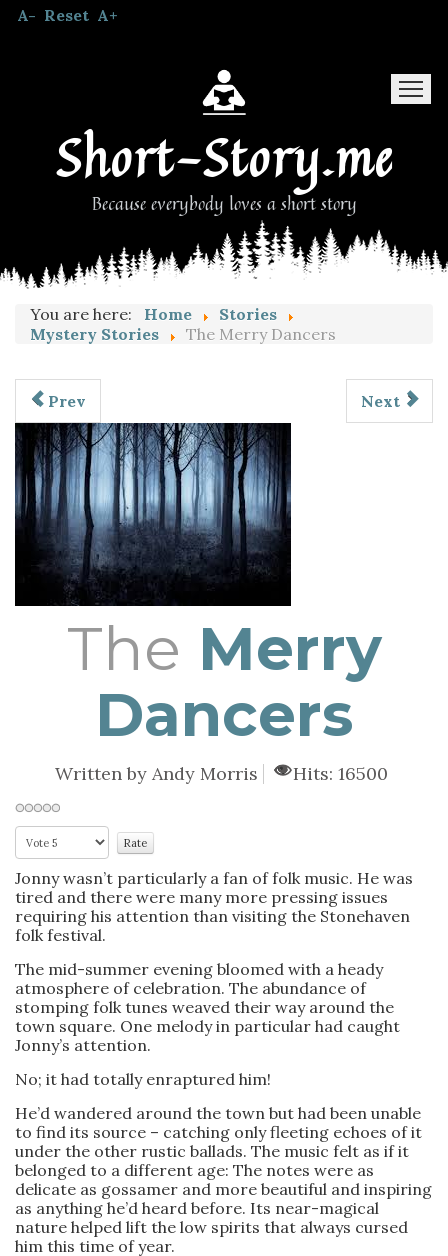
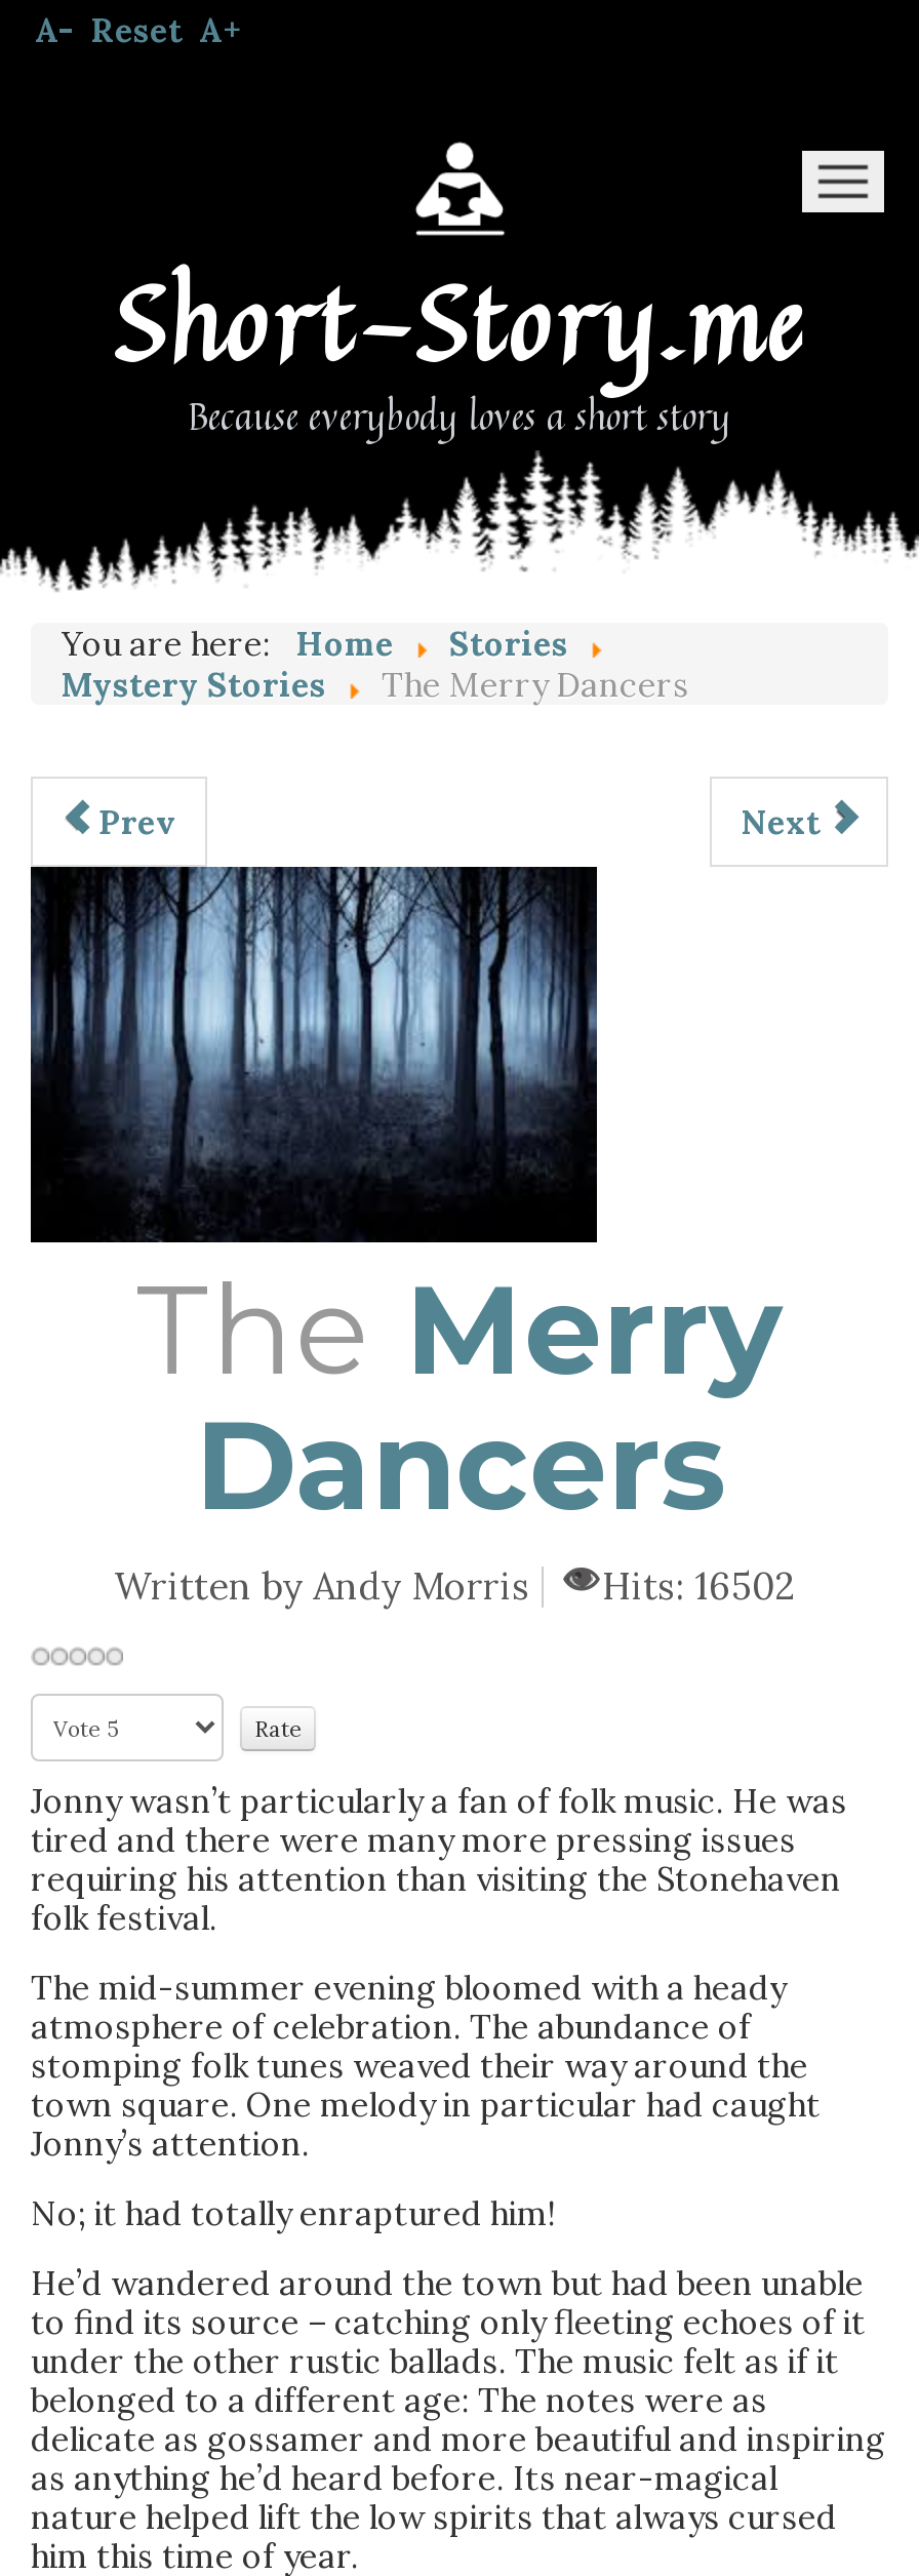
- Written by Andy Morris Hits: 16500
+ Written by Andy Morris Hits: 16502
